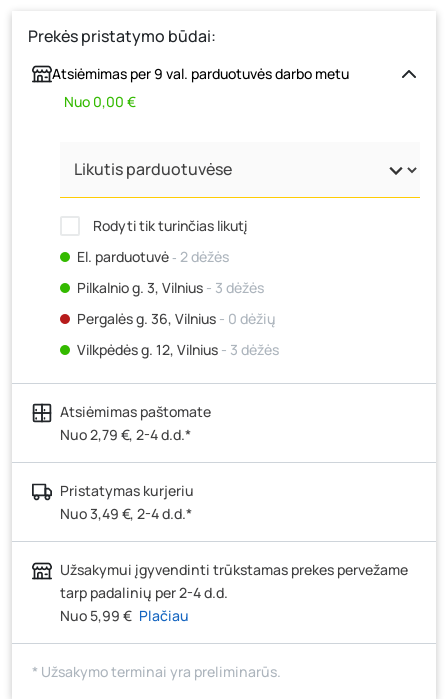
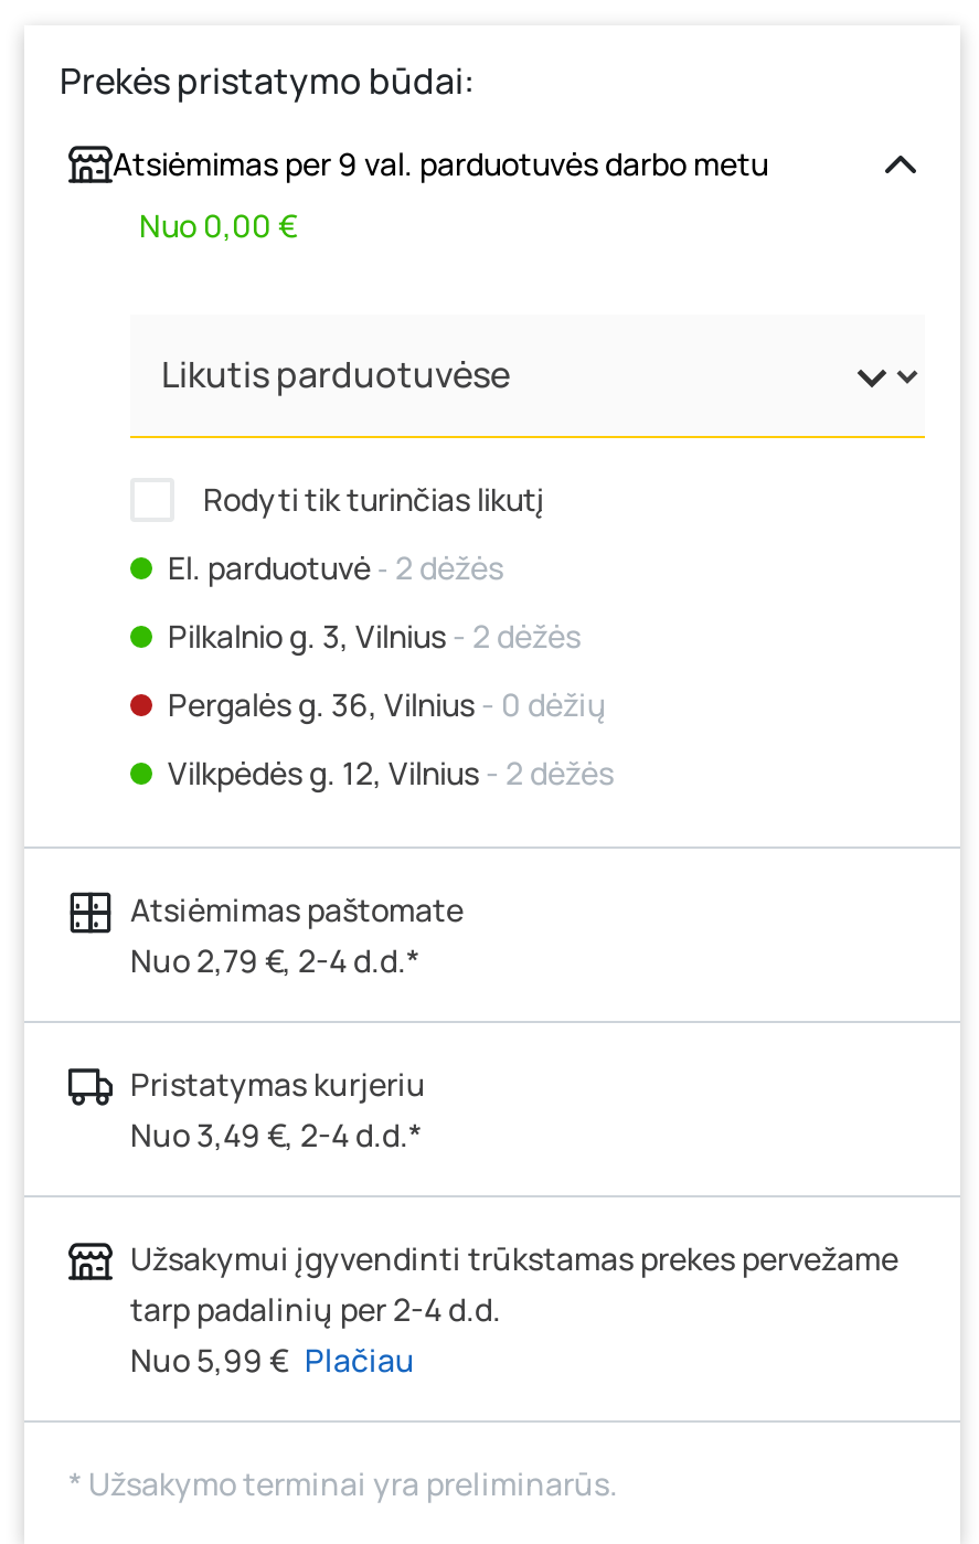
- Pilkalnio g. 3, Vilnius - 3 dėžės
+ Pilkalnio g. 3, Vilnius - 2 dėžės

- Vilkpėdės g. 12, Vilnius - 3 dėžės
+ Vilkpėdės g. 12, Vilnius - 2 dėžės
